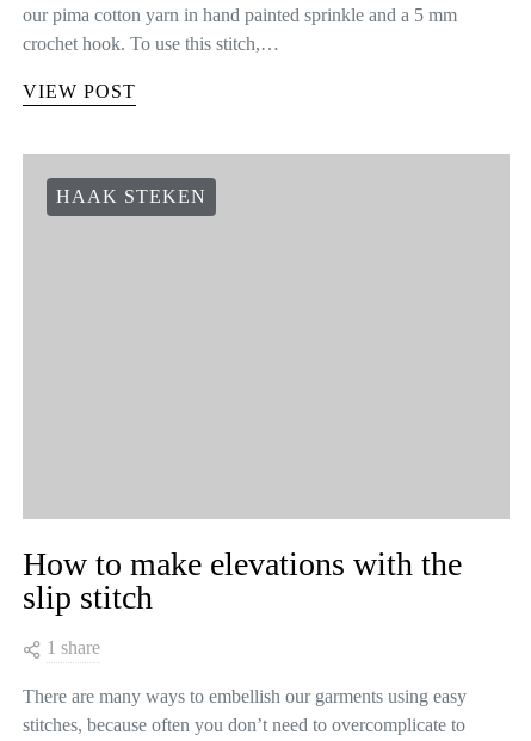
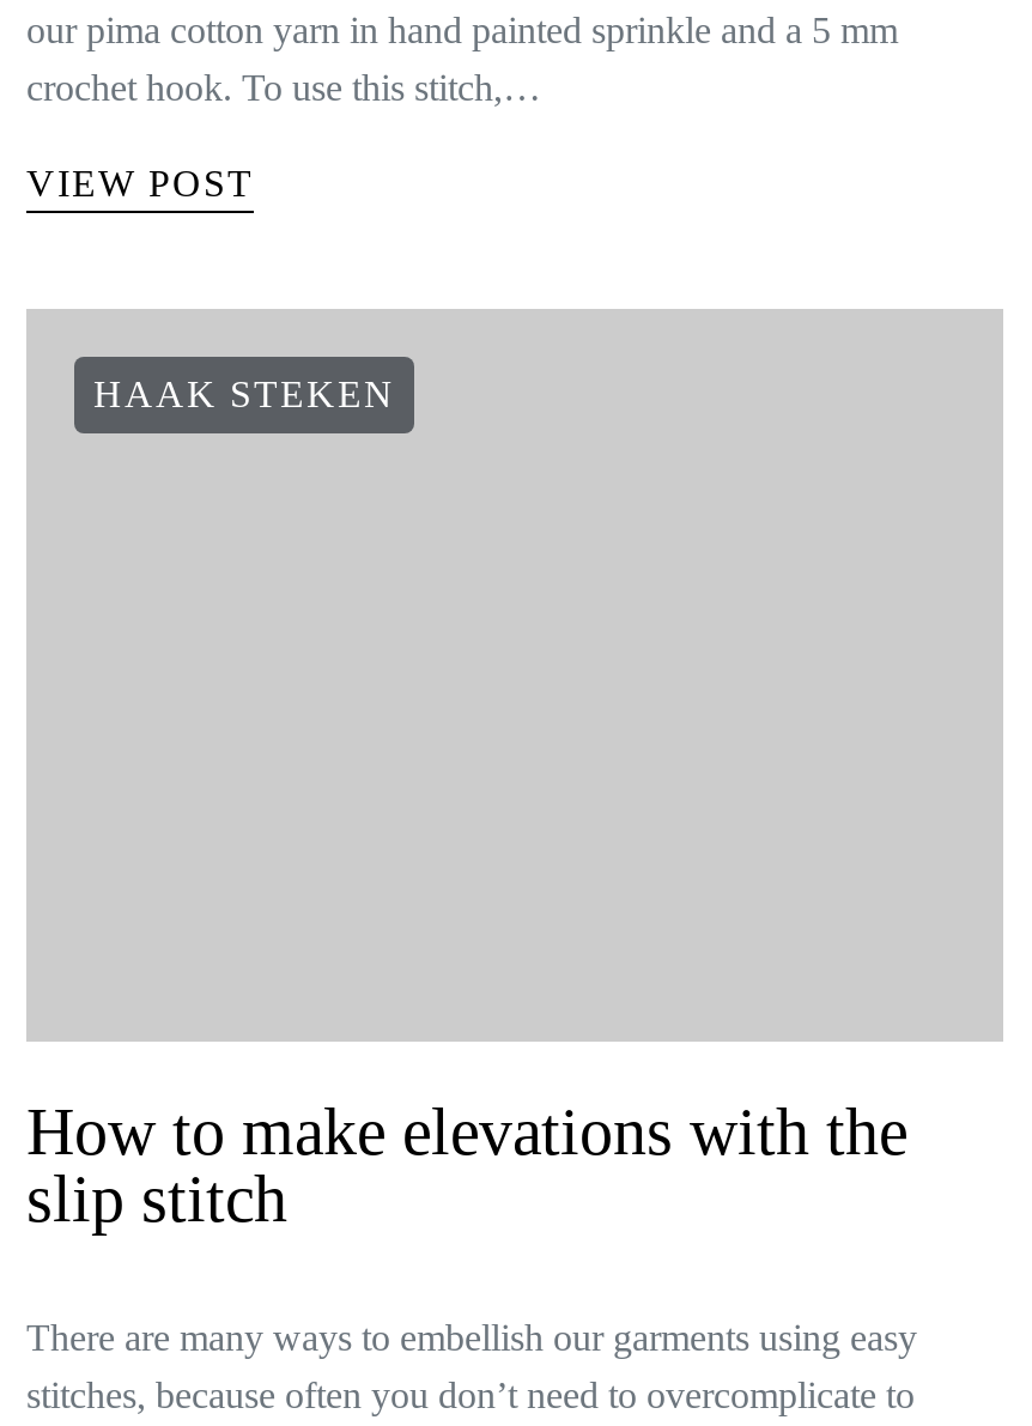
- 1 share
